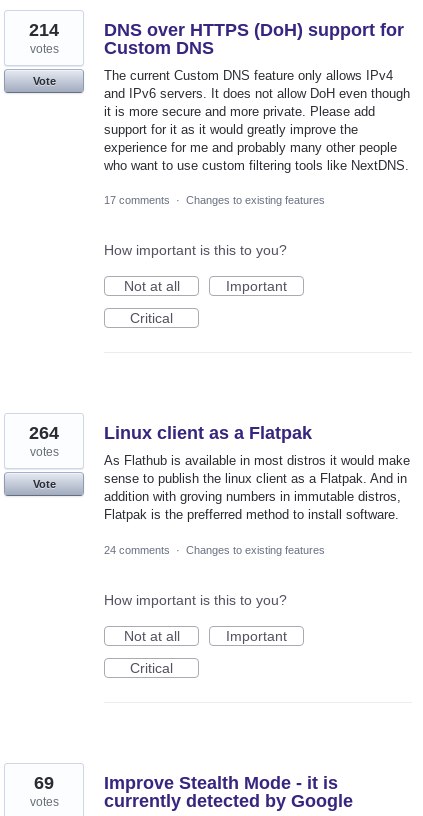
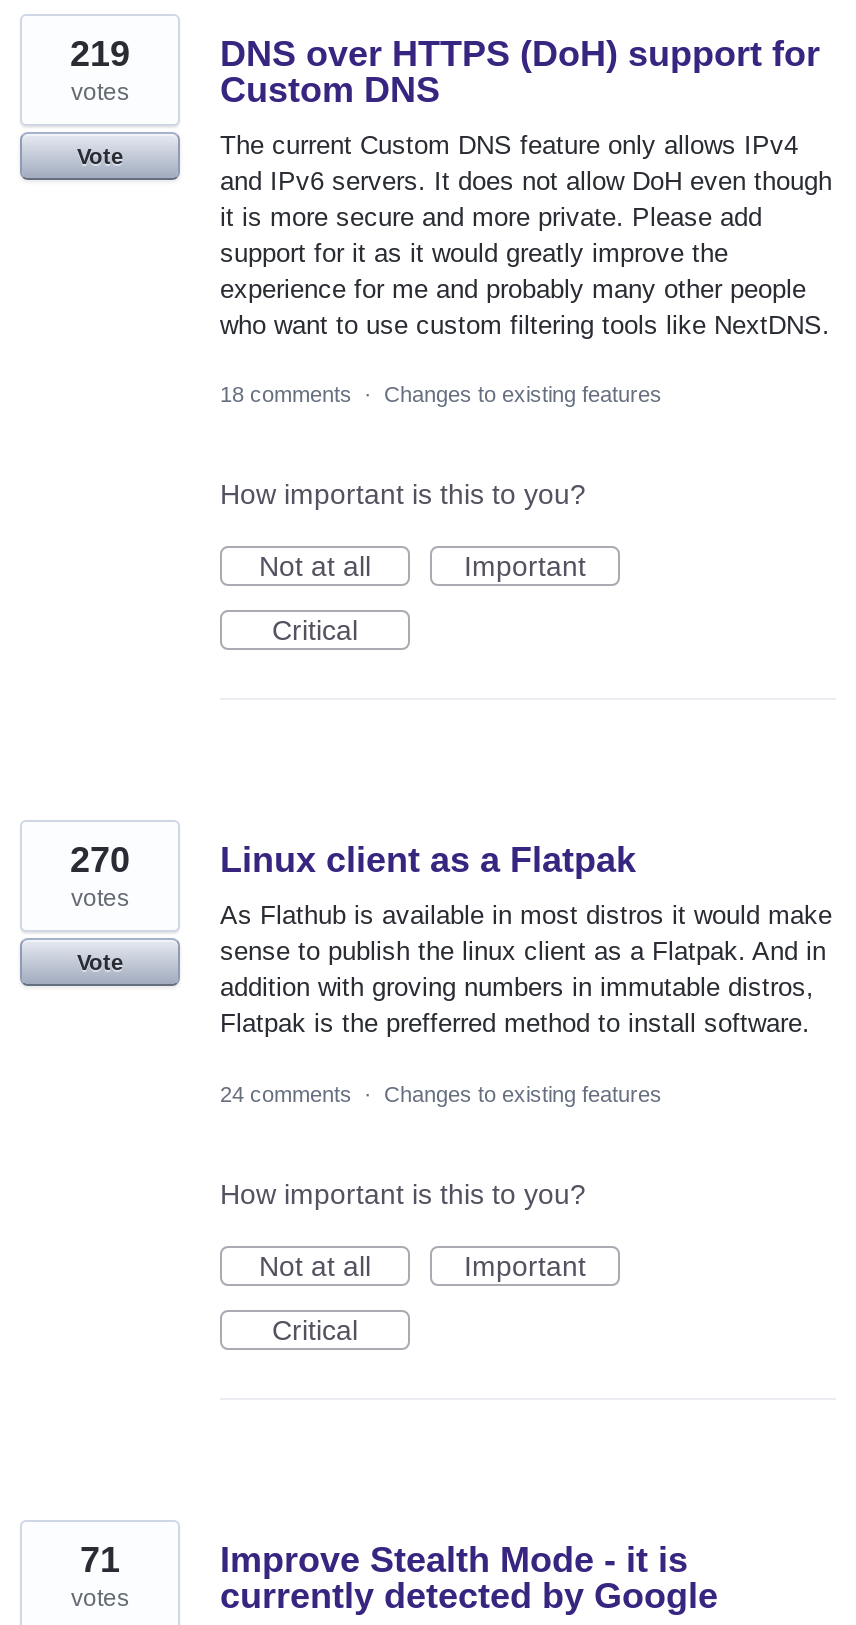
- 214
+ 219

- 17 comments · Changes to existing features
+ 18 comments · Changes to existing features

- 264
+ 270

- 69
+ 71
